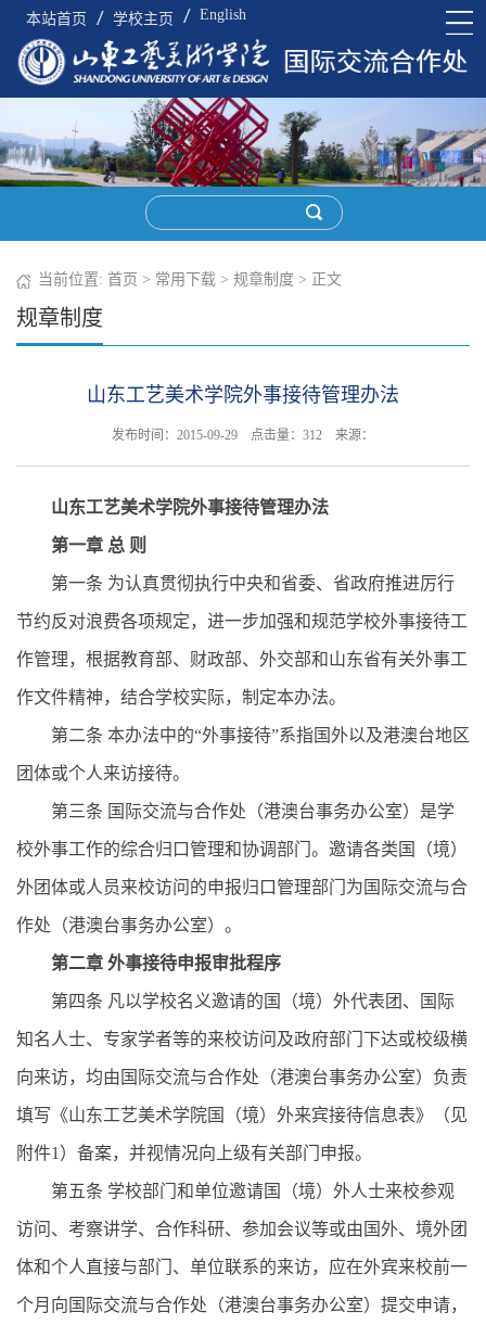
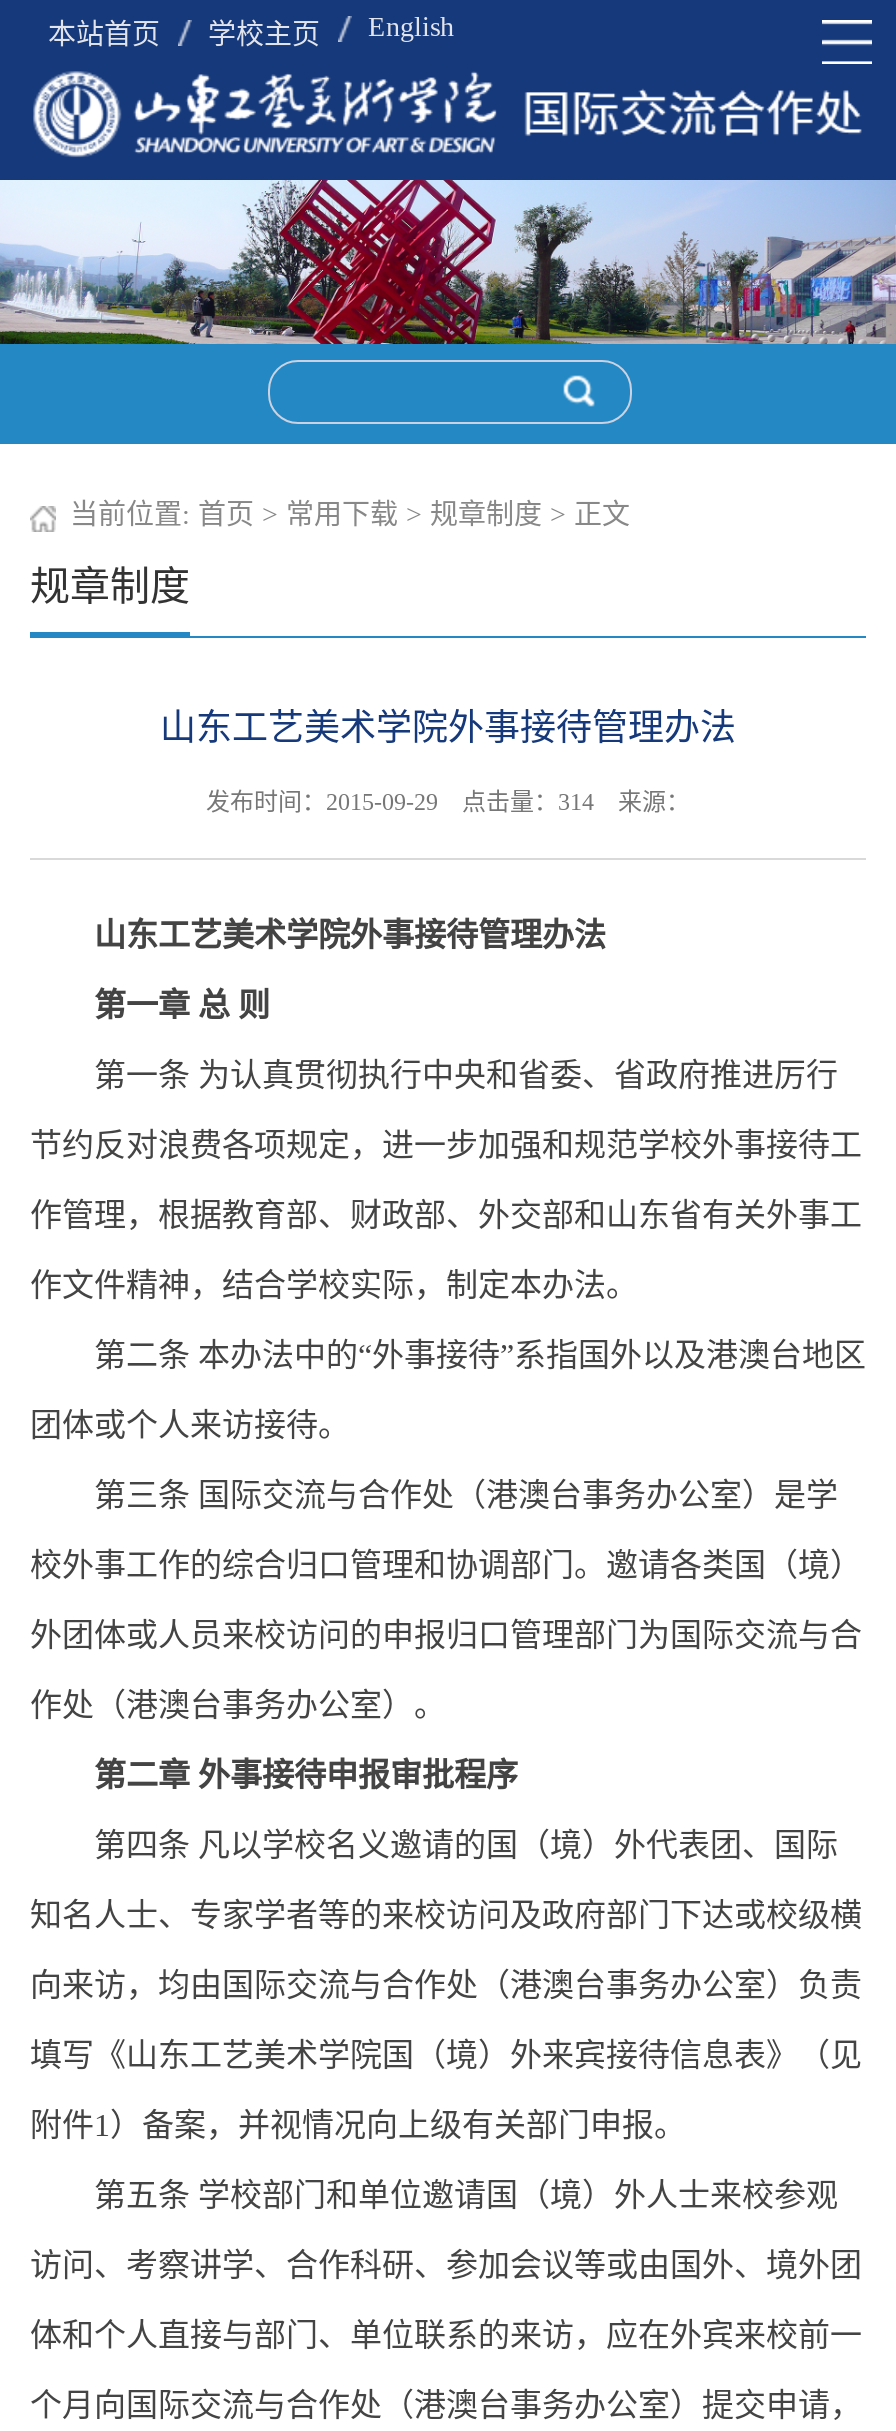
- 发布时间：2015-09-29 点击量：312来源：
+ 发布时间：2015-09-29 点击量：314来源：
